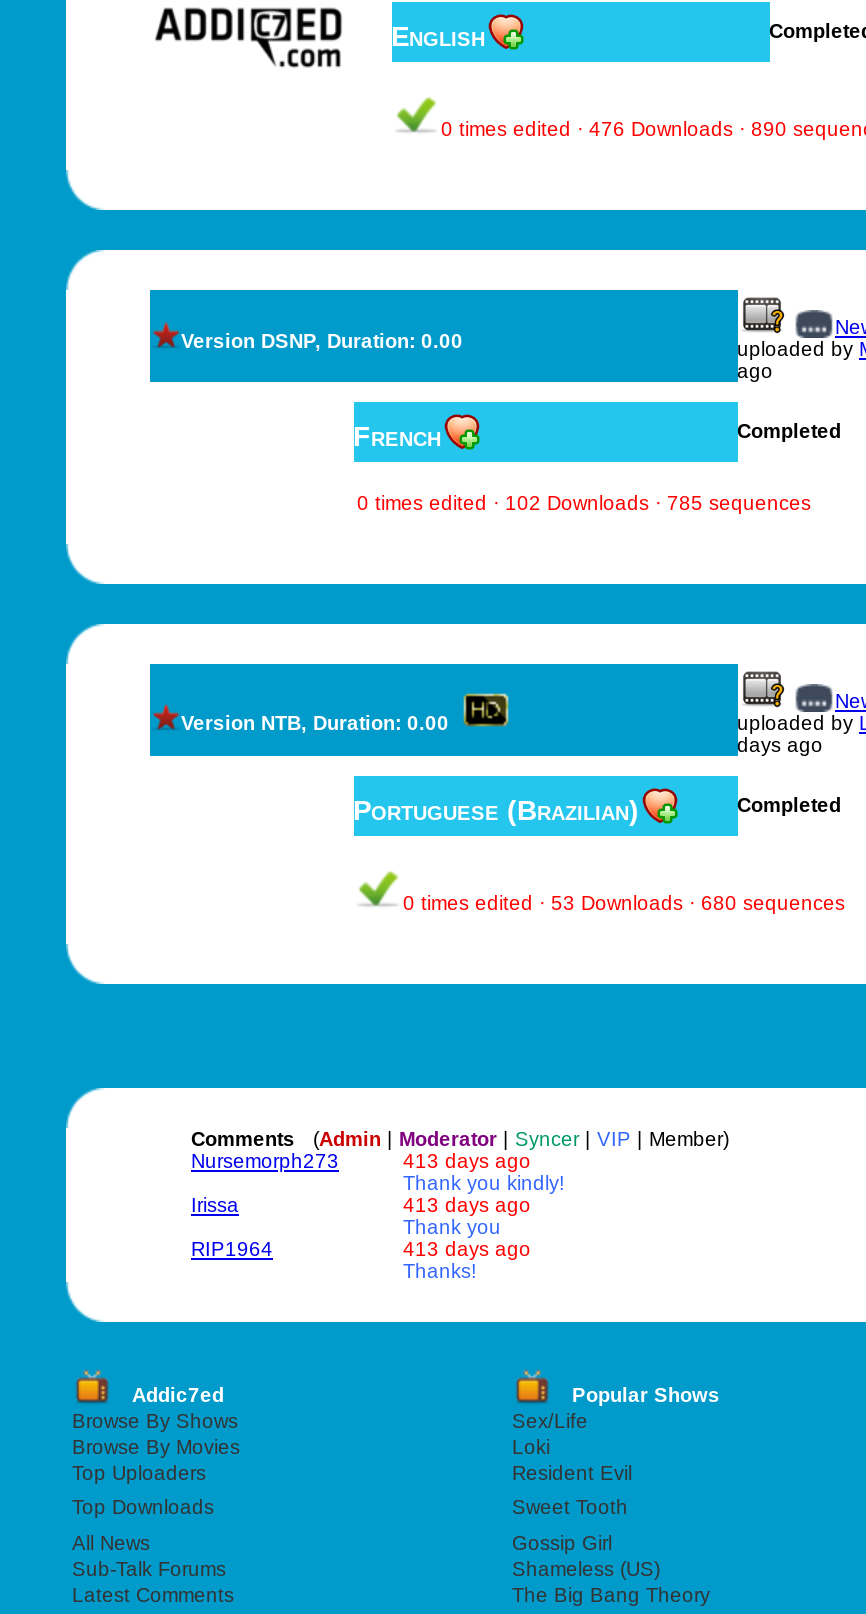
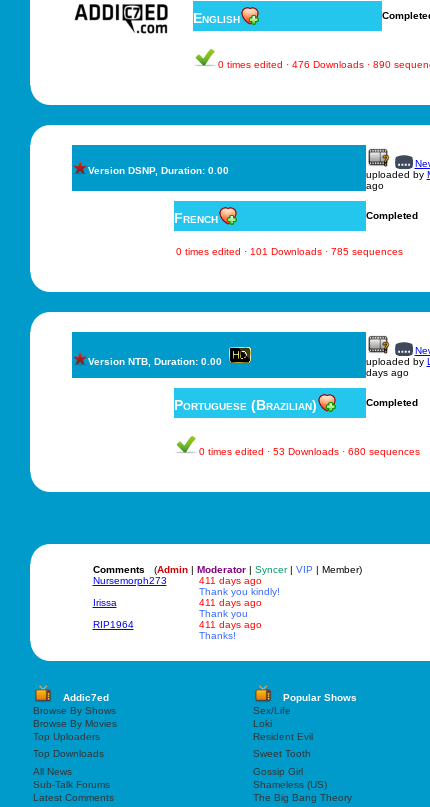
- 0 times edited · 102 Downloads · 785 sequences
+ 0 times edited · 101 Downloads · 785 sequences

- 413 days ago
+ 411 days ago

- 413 days ago
+ 411 days ago

- 413 days ago
+ 411 days ago
